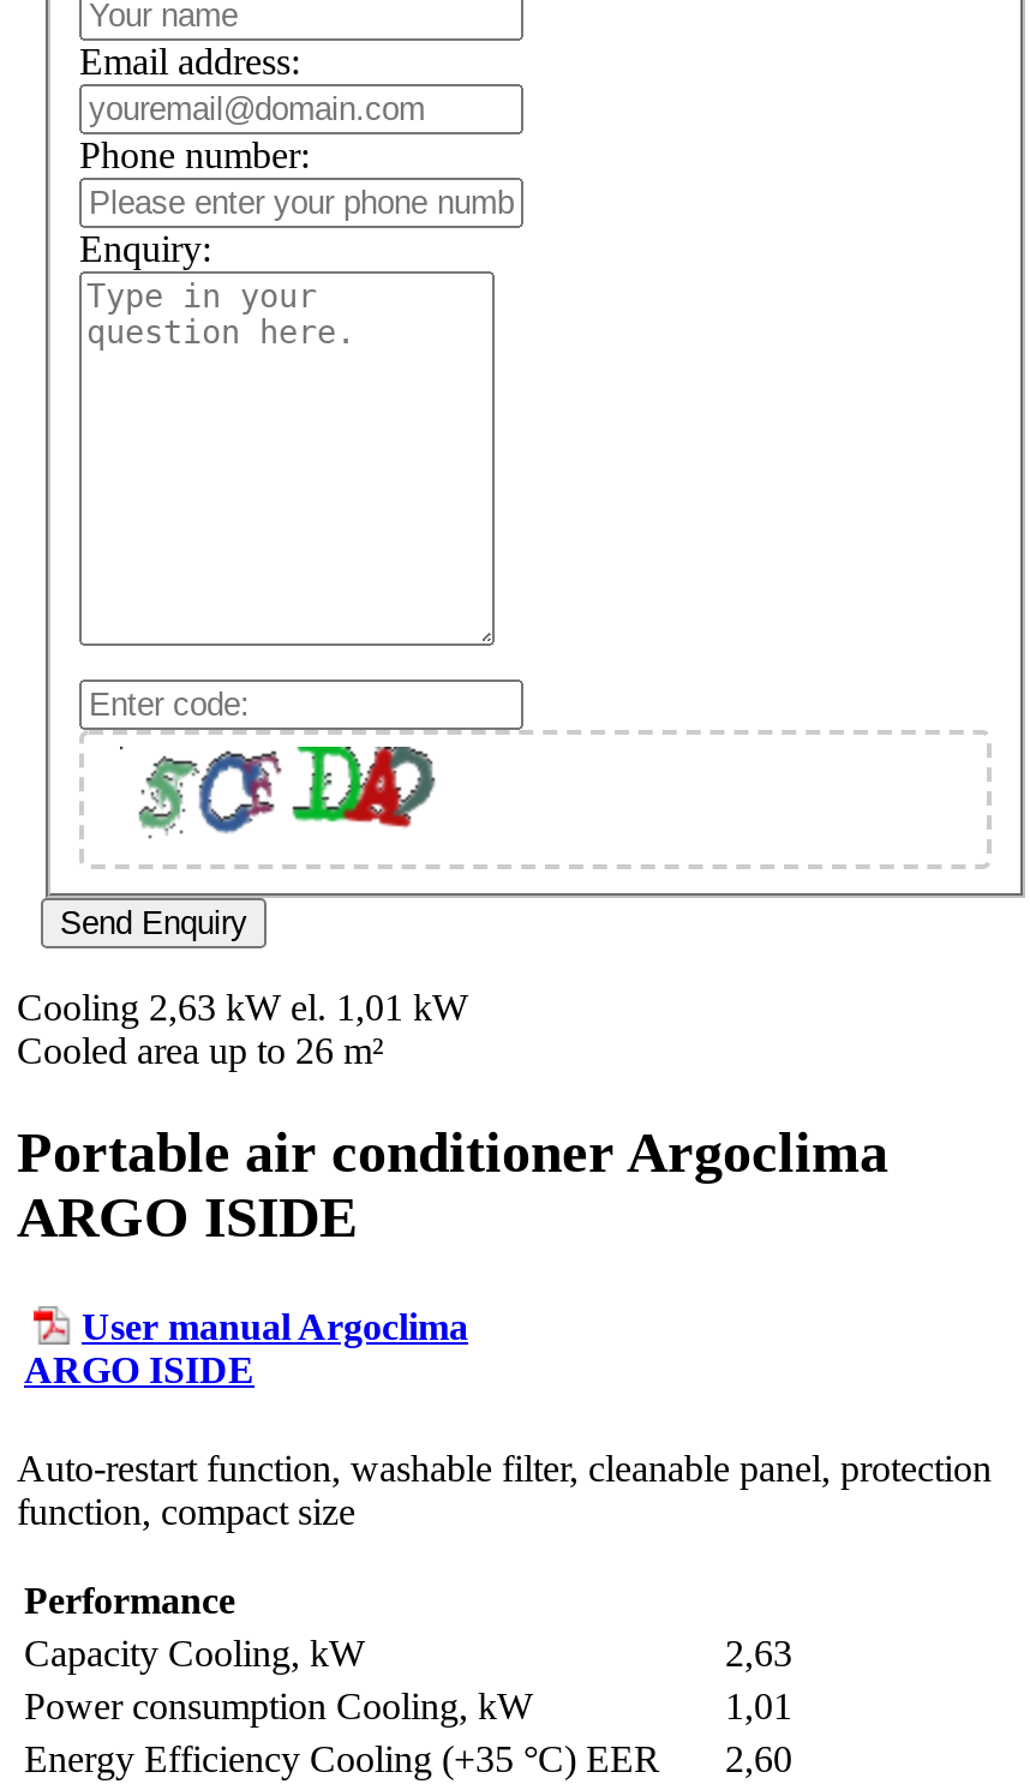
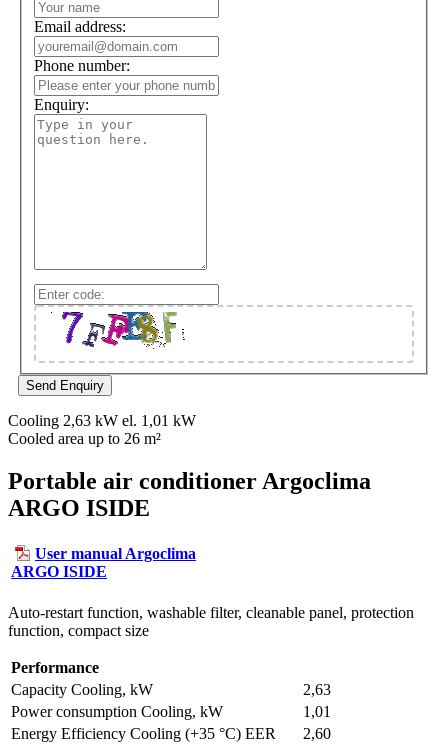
- [image]
+ [image]
